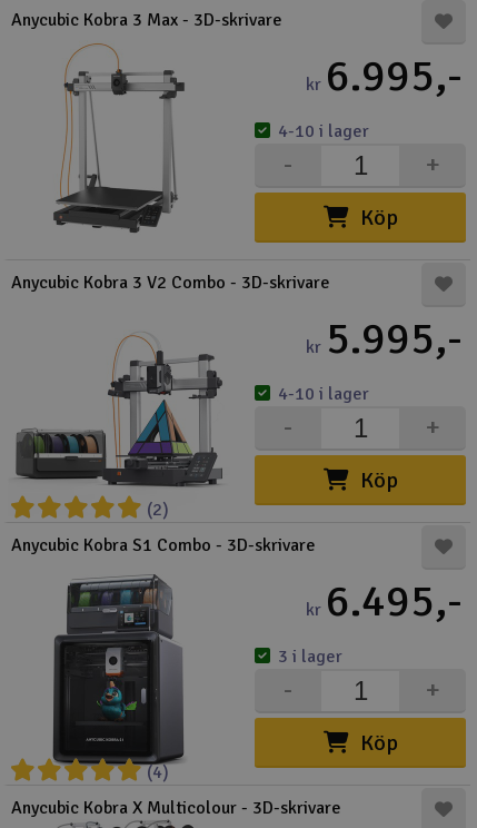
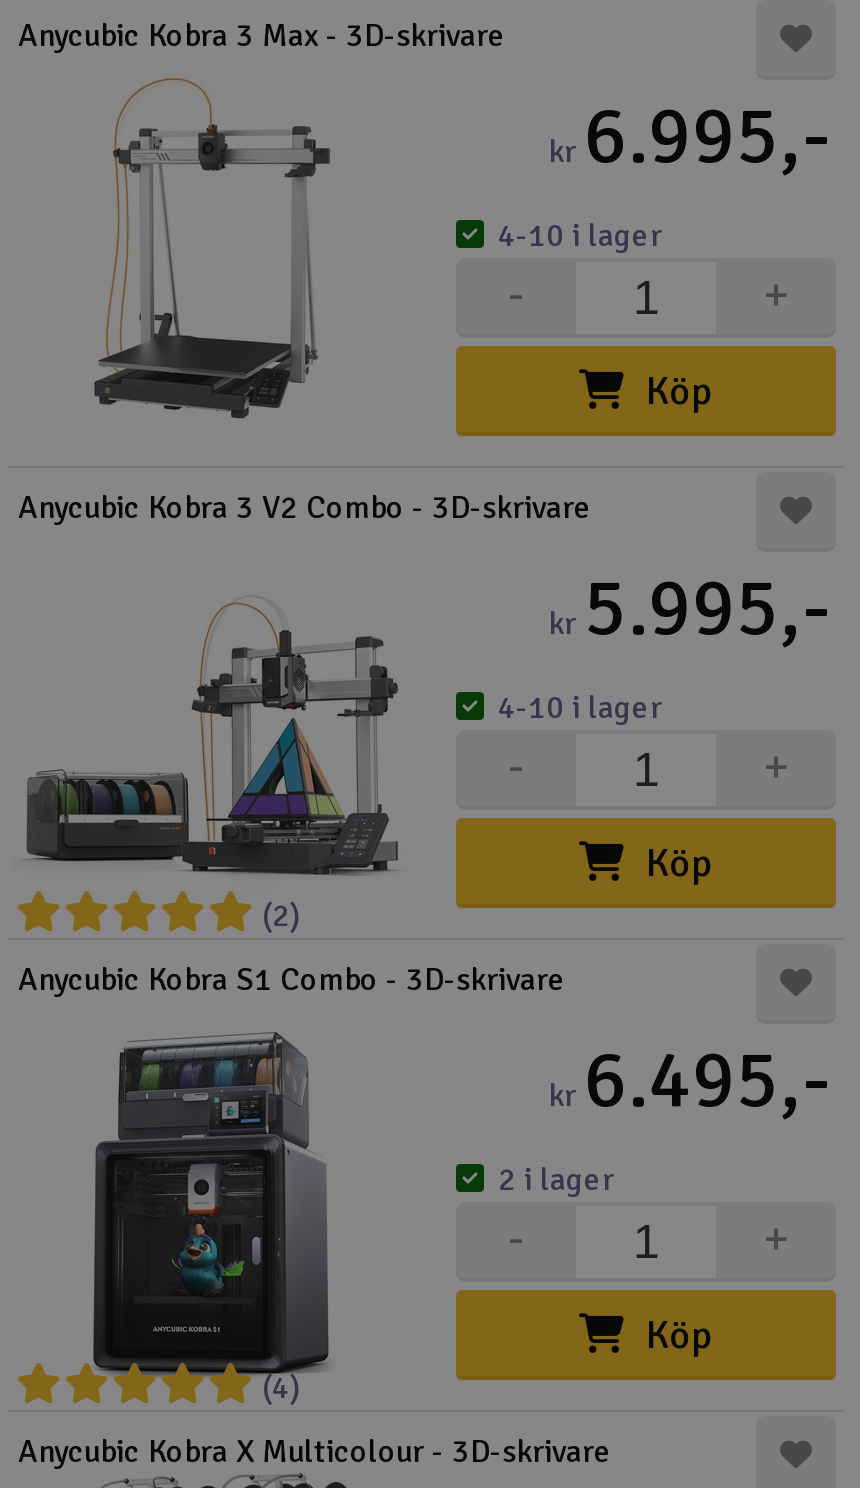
- 3 i lager
+ 2 i lager
